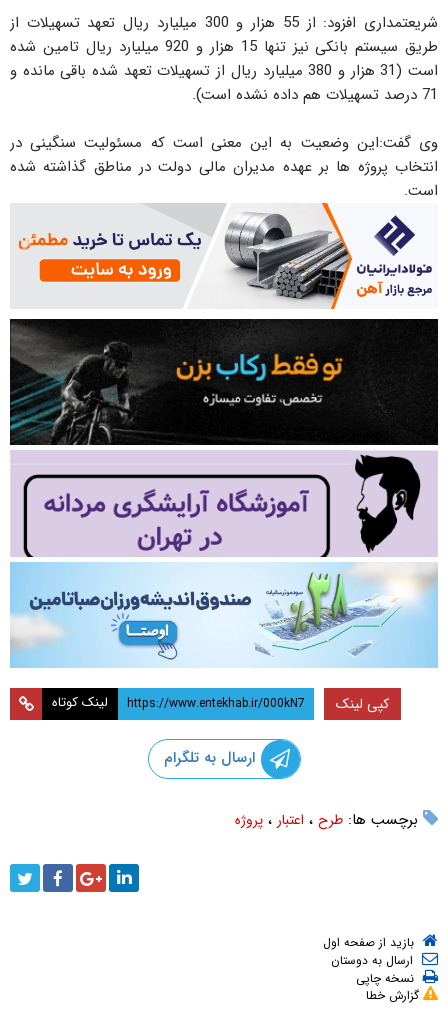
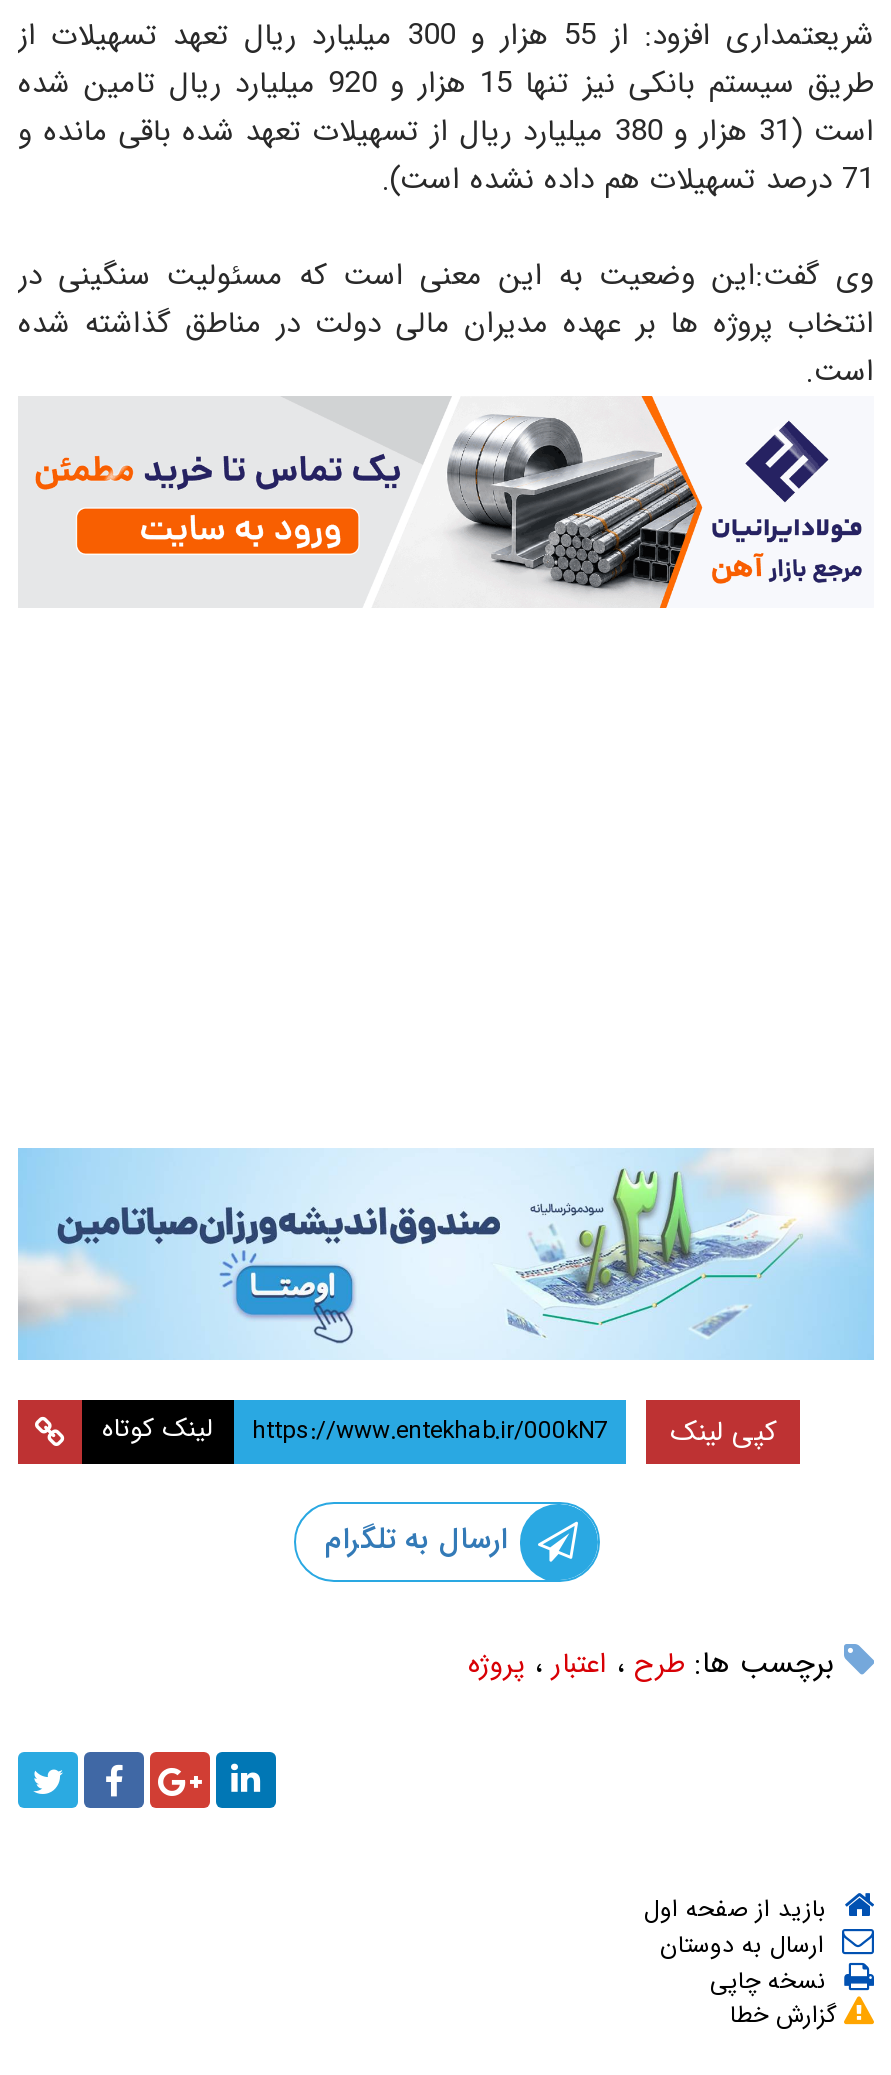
- [image]
